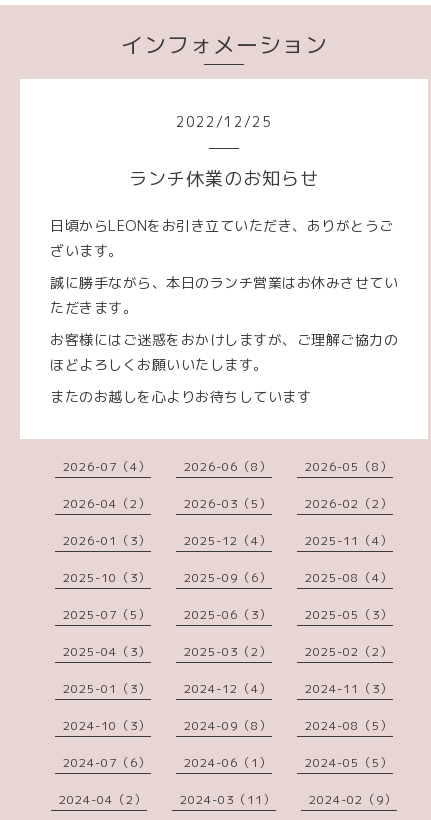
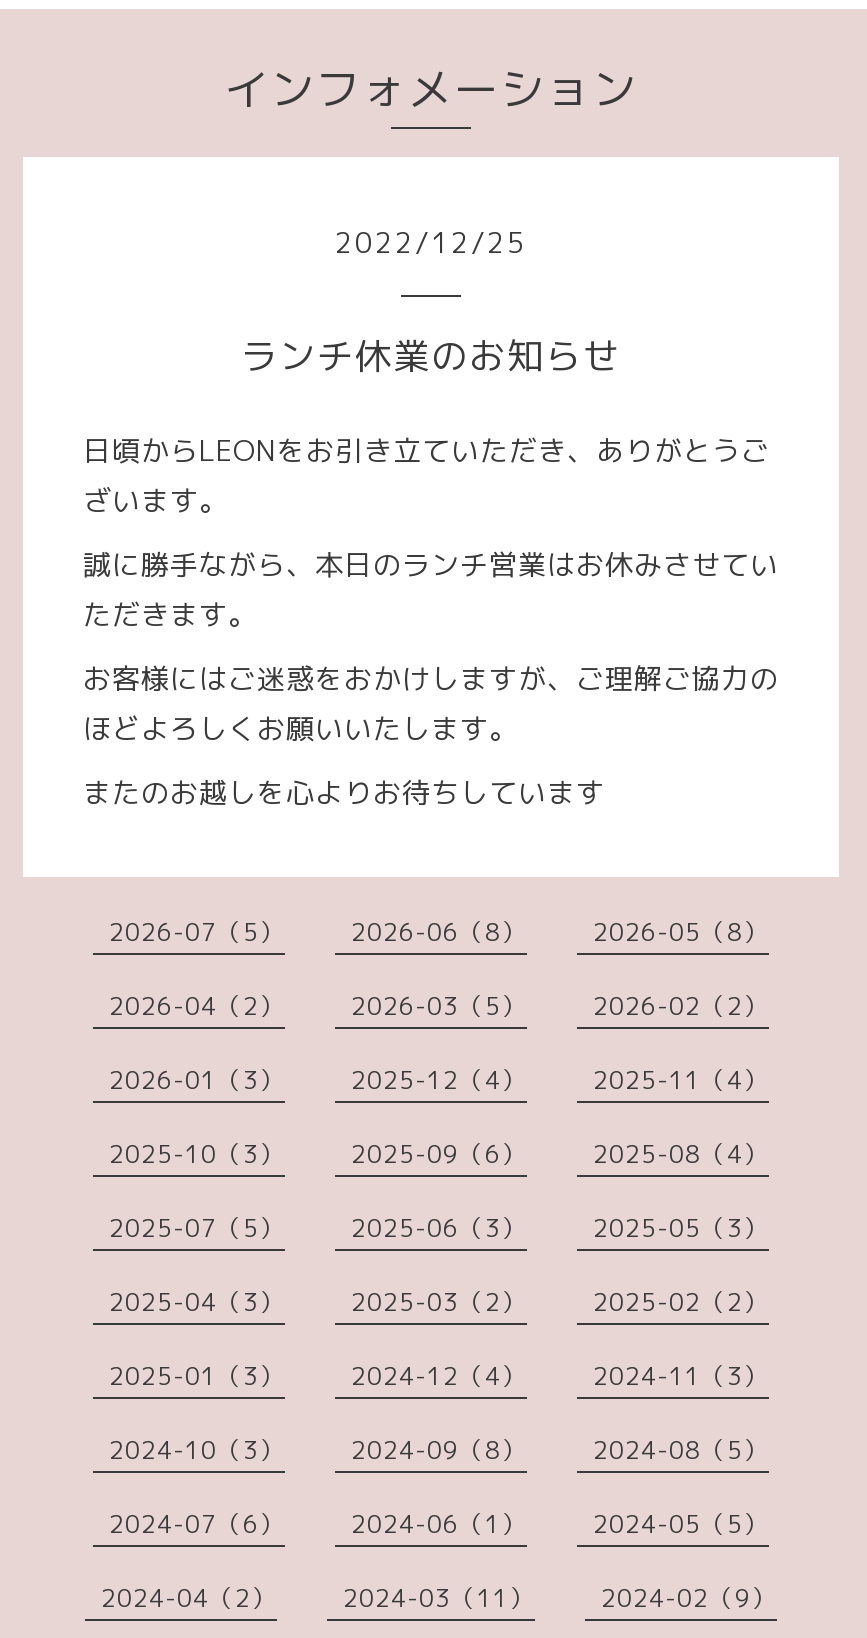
- 2026-07（4） 2026-06（8） 2026-05（8）
+ 2026-07（5） 2026-06（8） 2026-05（8）
